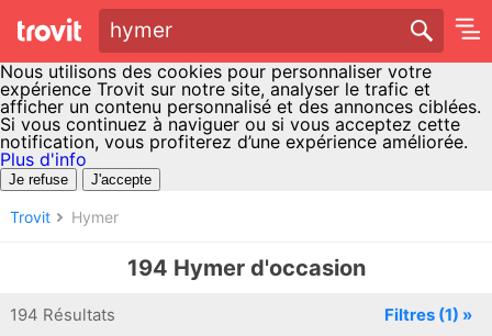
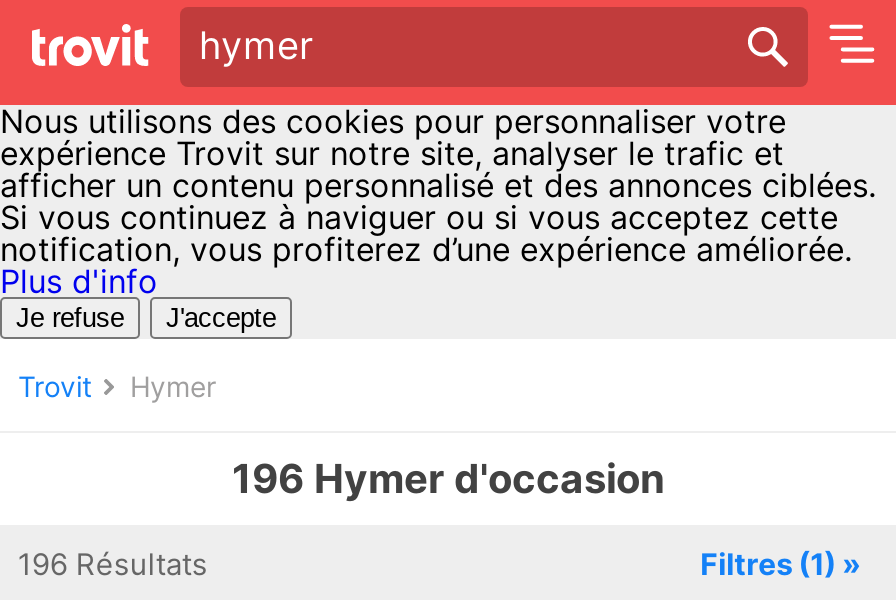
- 194 Hymer d'occasion
+ 196 Hymer d'occasion

- 194 Résultats
+ 196 Résultats
